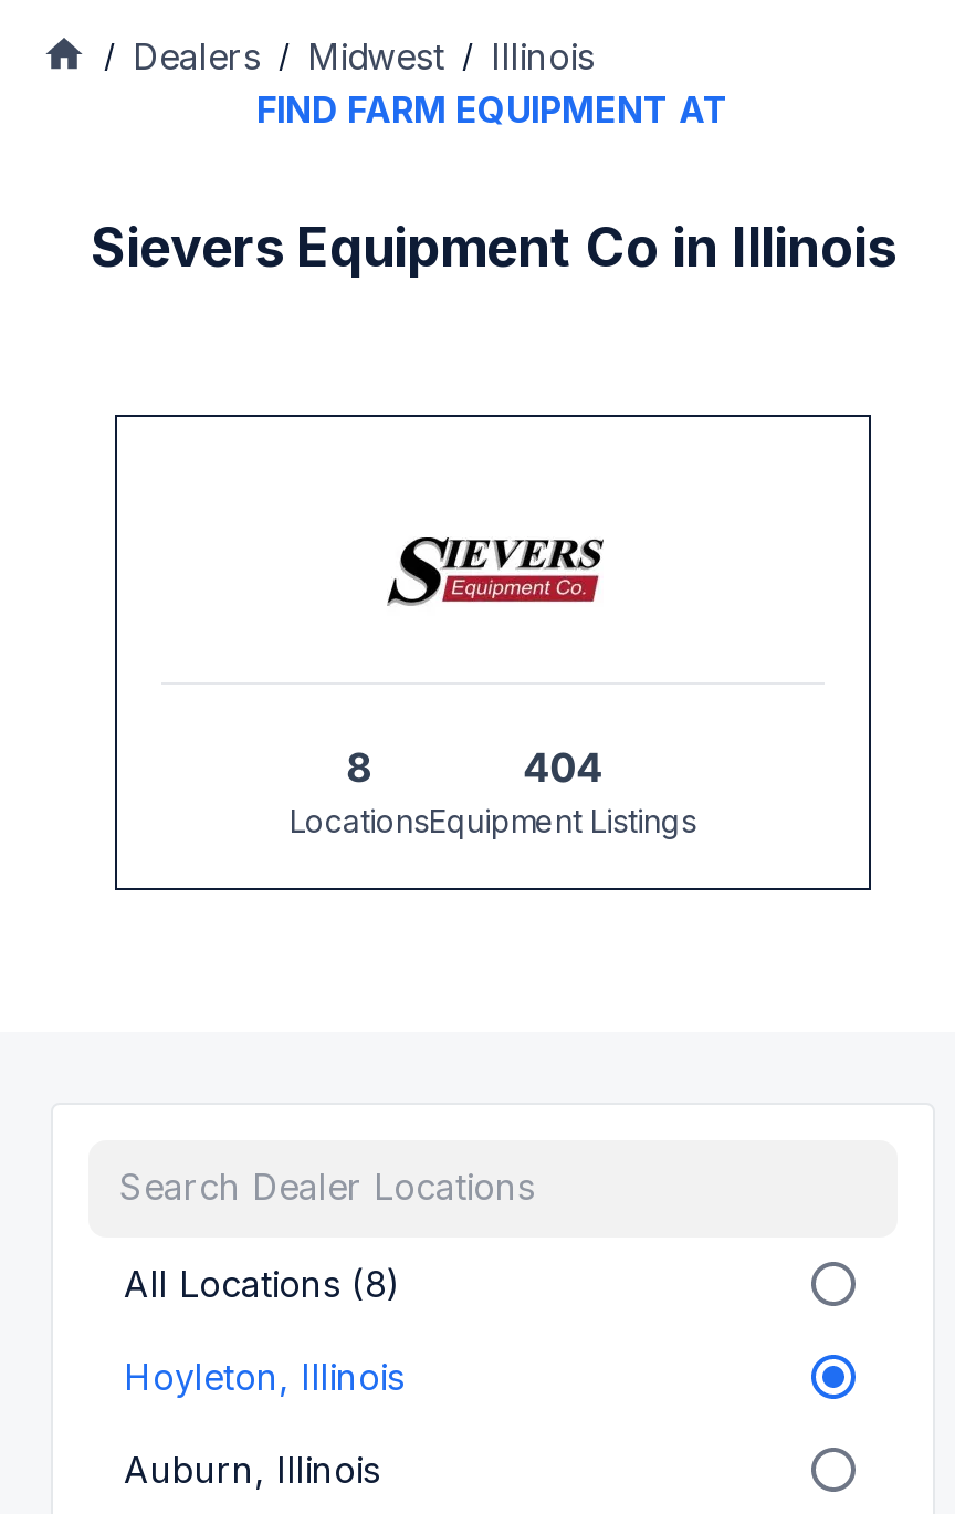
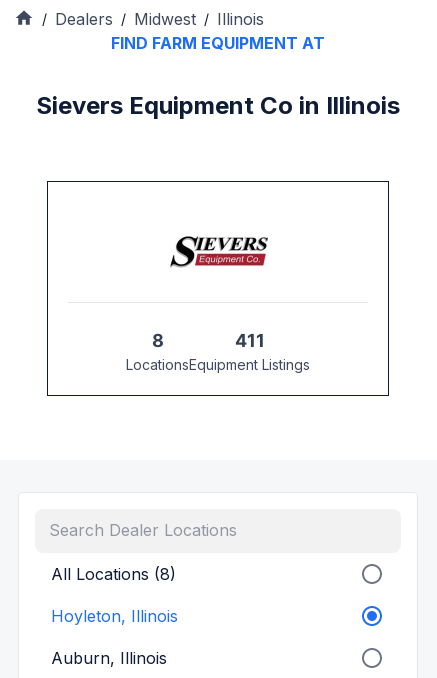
- 404
+ 411
